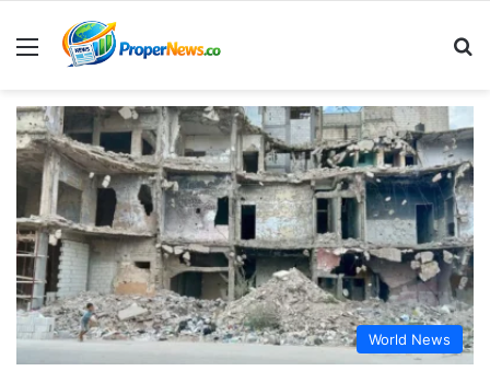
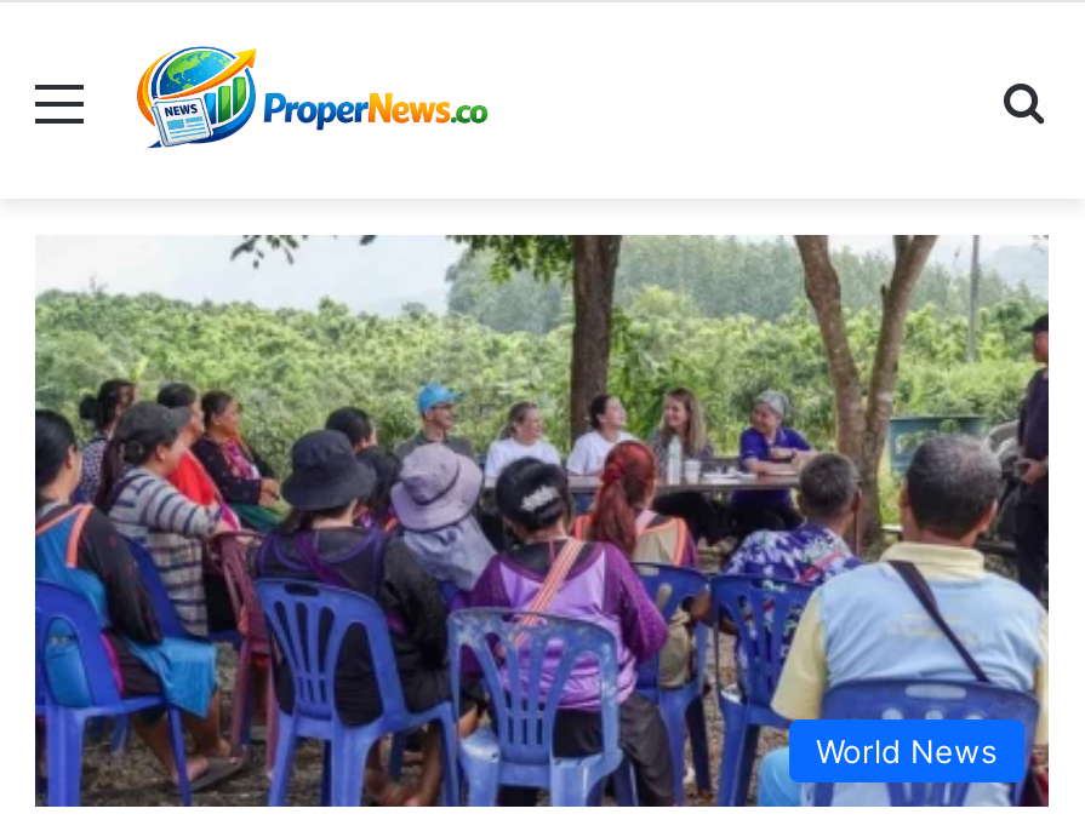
- [image]
+ [image]
